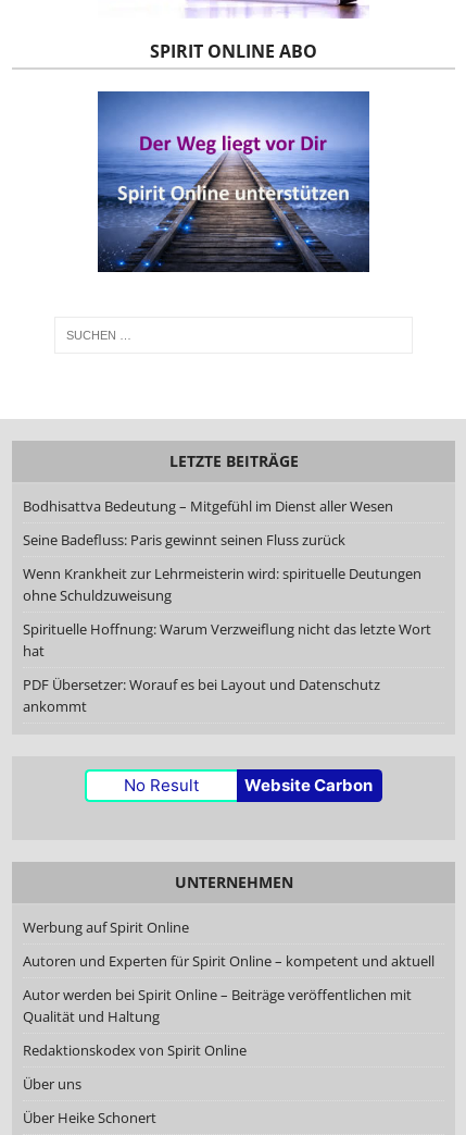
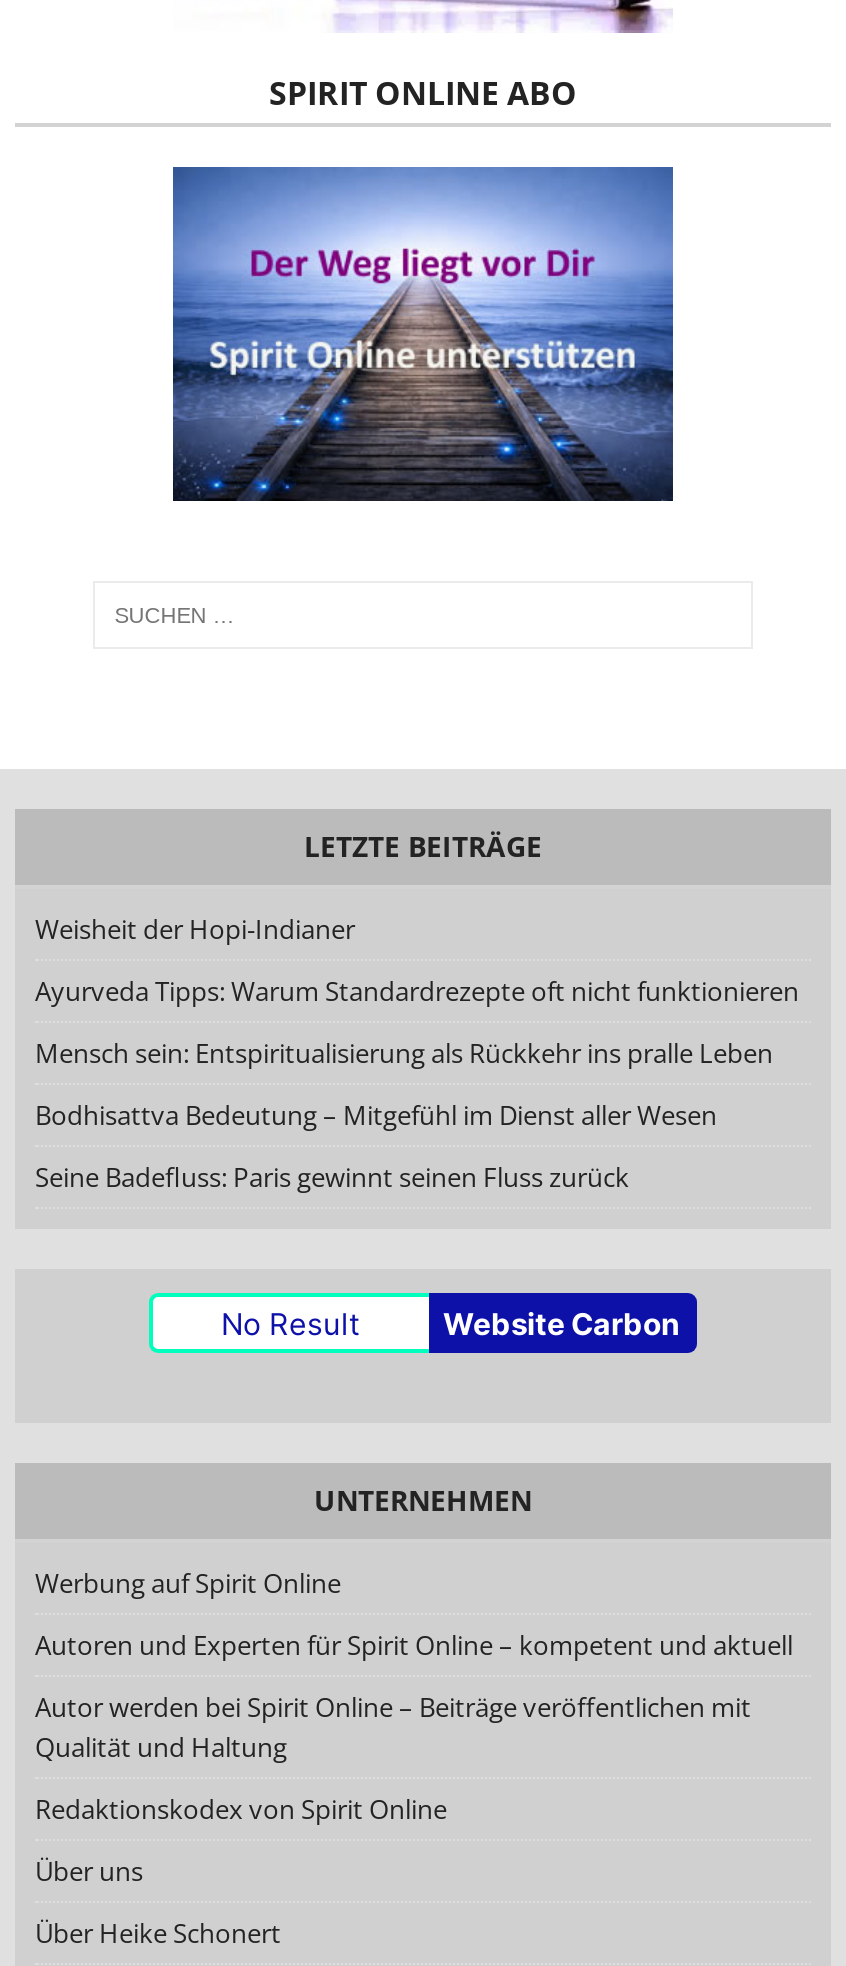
+ Weisheit der Hopi-Indianer
+ Ayurveda Tipps: Warum Standardrezepte oft nicht funktionieren
+ Mensch sein: Entspiritualisierung als Rückkehr ins pralle Leben

moved down: Bodhisattva Bedeutung – Mitgefühl im Dienst aller Wesen | Seine Badefluss: Paris gewinnt seinen Fluss zurück

- Wenn Krankheit zur Lehrmeisterin wird: spirituelle Deutungen
- ohne Schuldzuweisung
- Spirituelle Hoffnung: Warum Verzweiflung nicht das letzte Wort
- hat
- PDF Übersetzer: Worauf es bei Layout und Datenschutz
- ankommt
